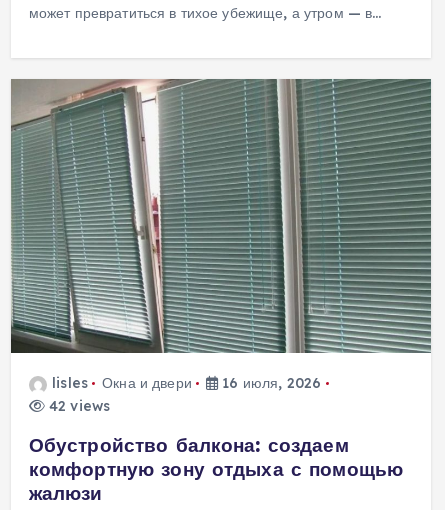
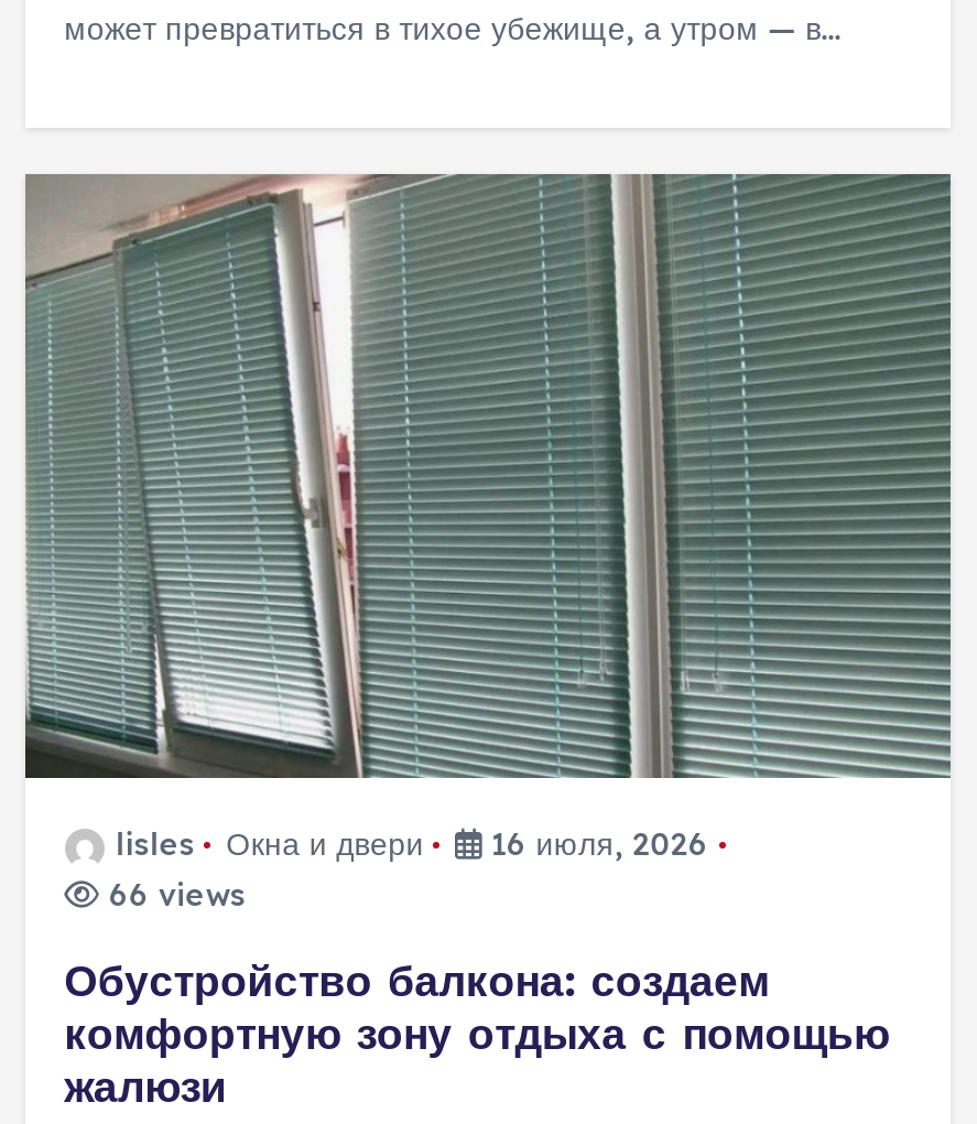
- 42 views
+ 66 views
